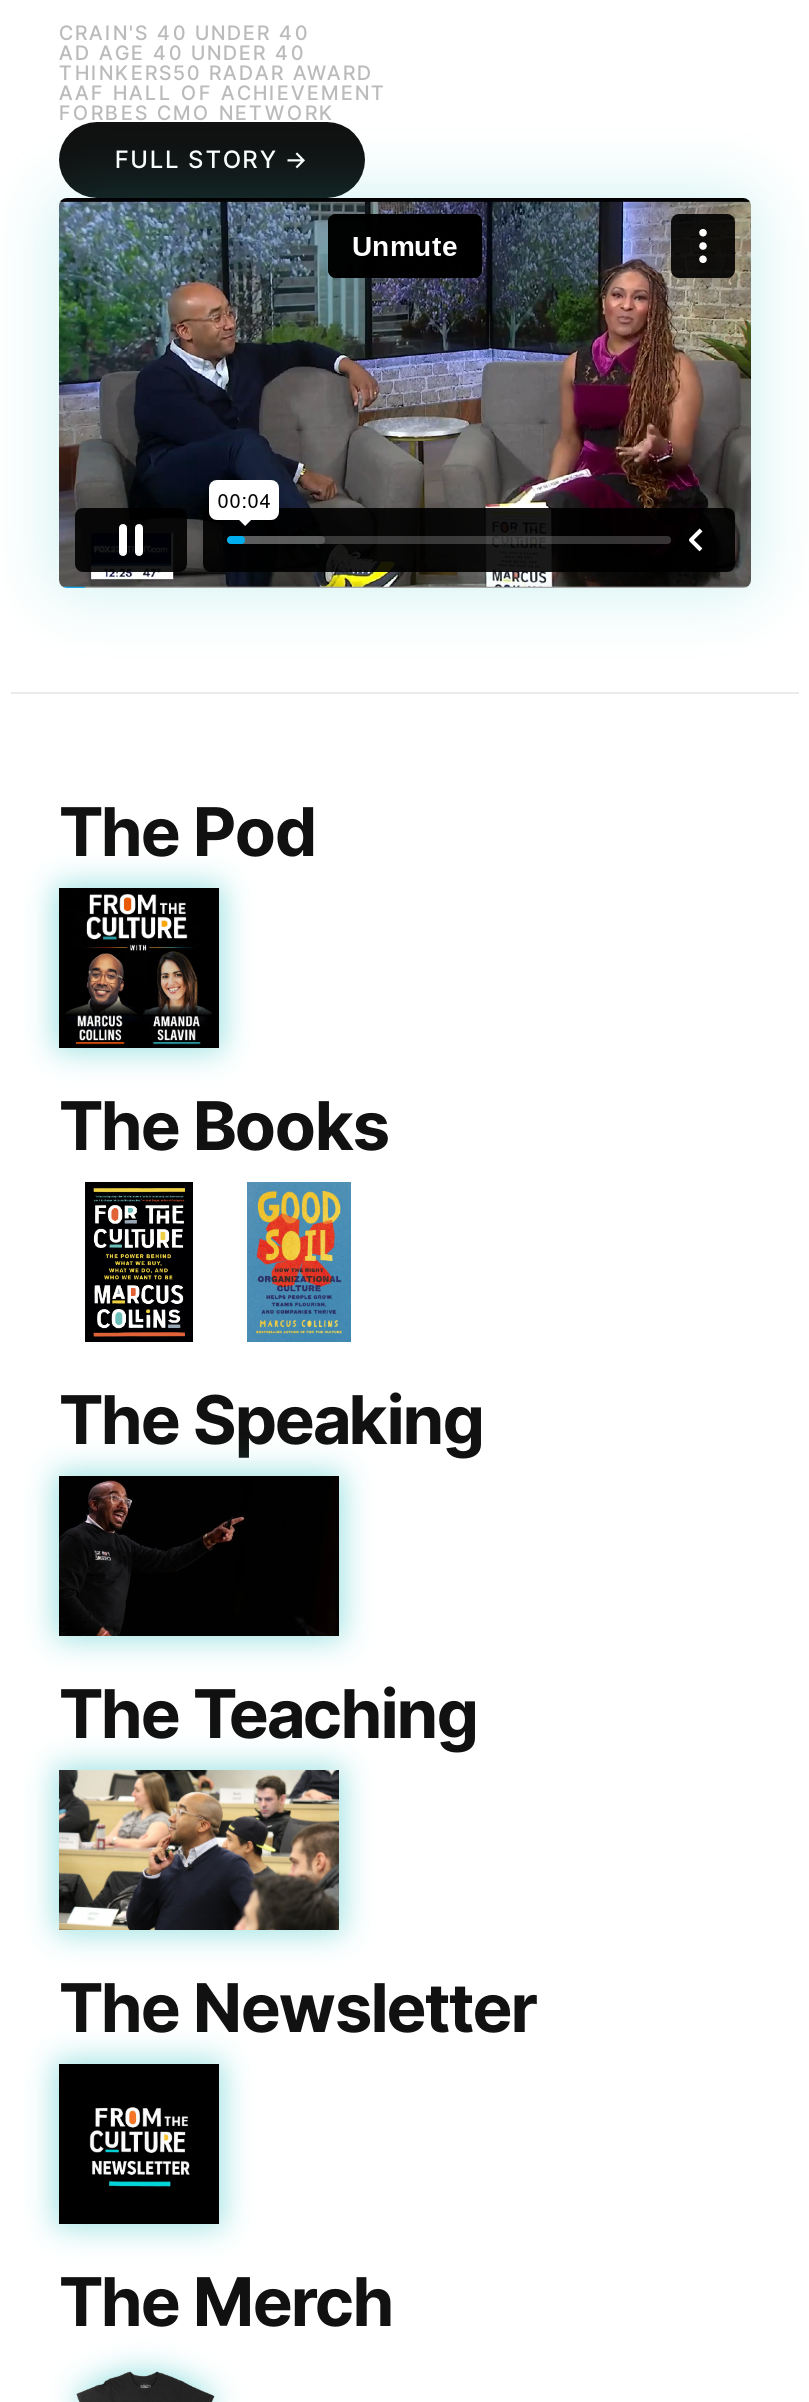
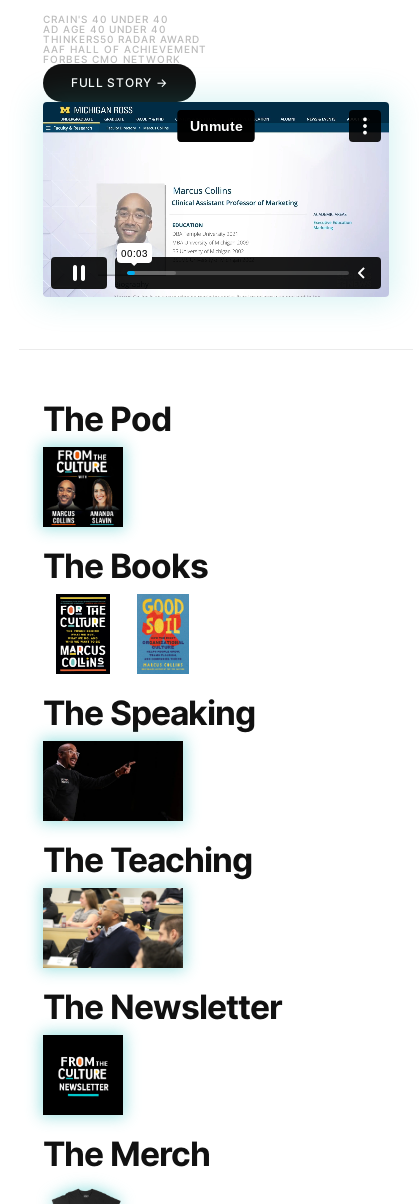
- [image]
+ [image]
